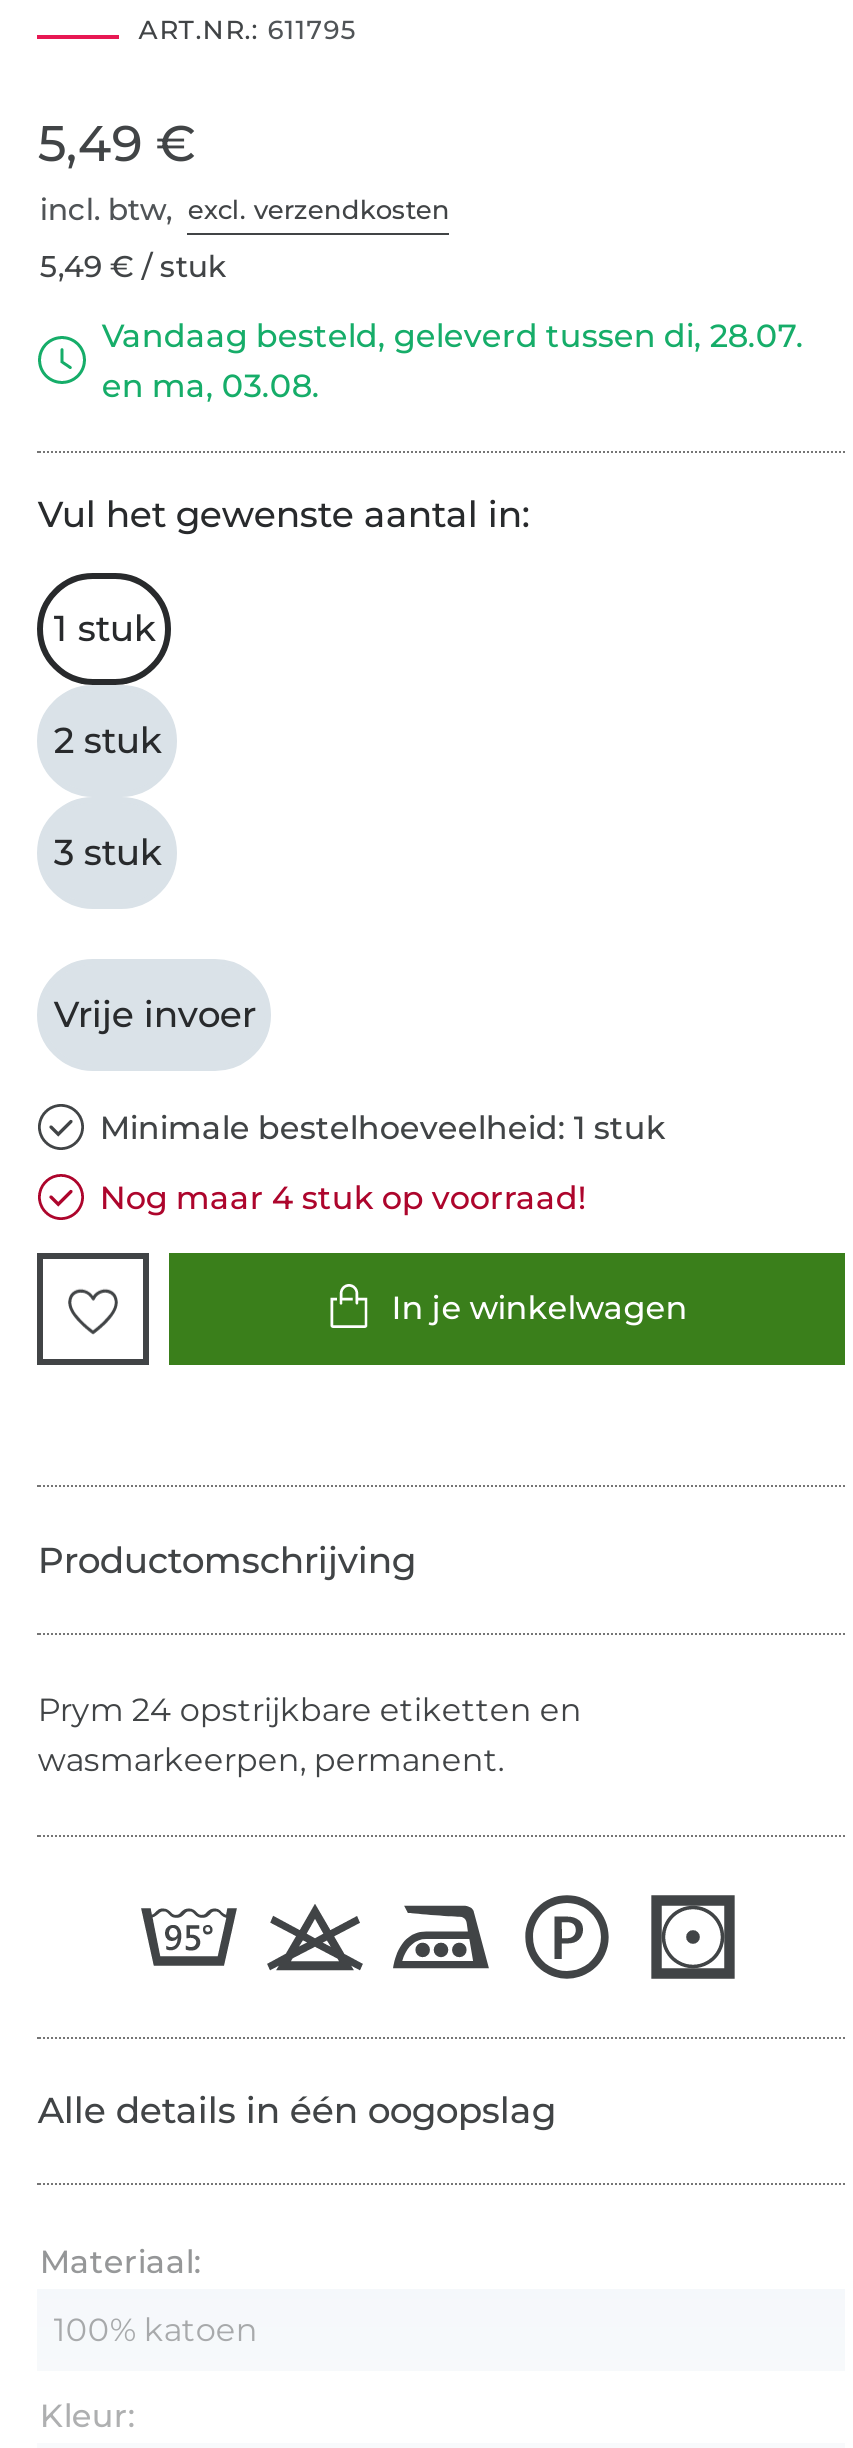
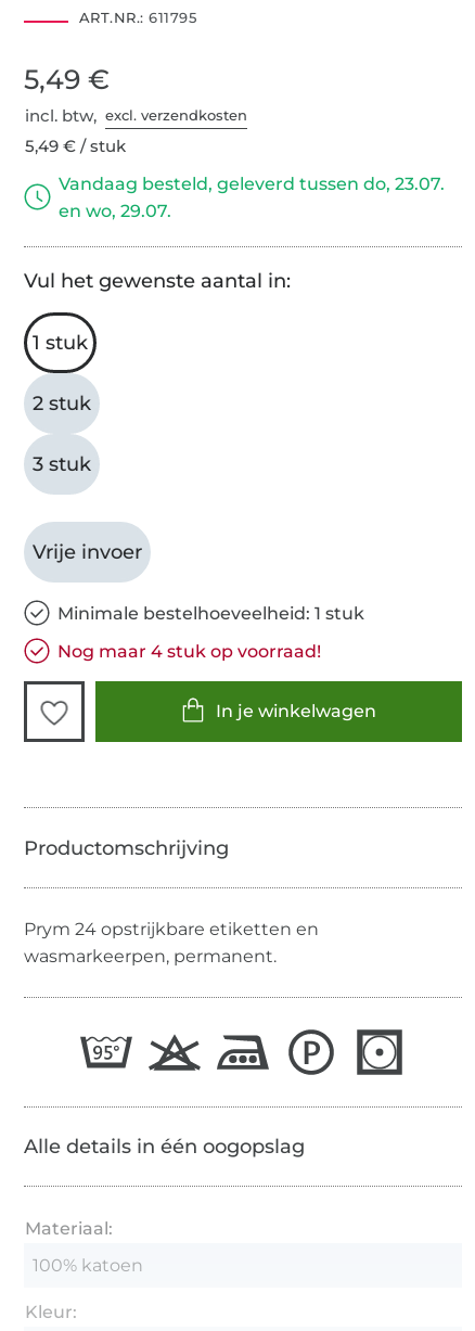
- Vandaag besteld, geleverd tussen di, 28.07.
+ Vandaag besteld, geleverd tussen do, 23.07.

- en ma, 03.08.
+ en wo, 29.07.
